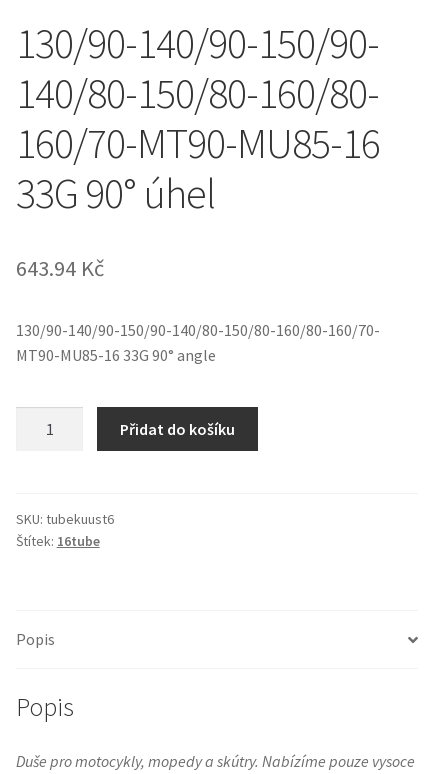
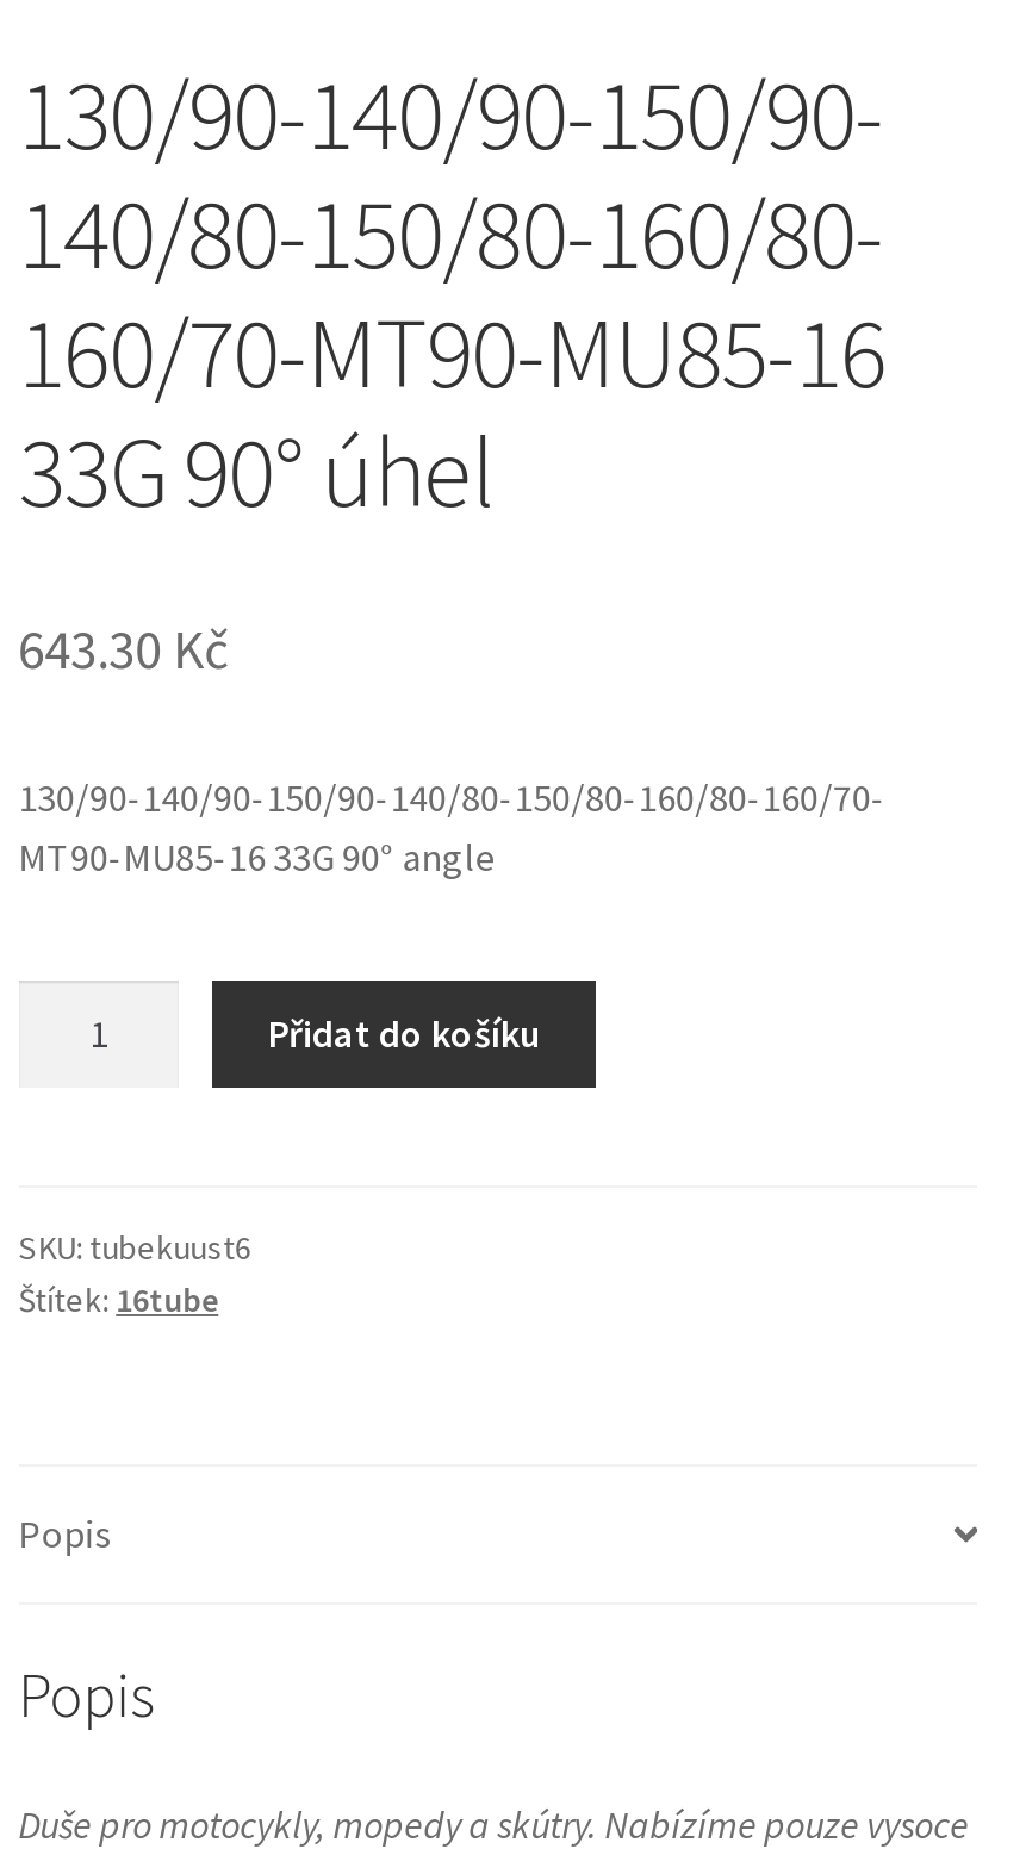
- 643.94 Kč
+ 643.30 Kč
